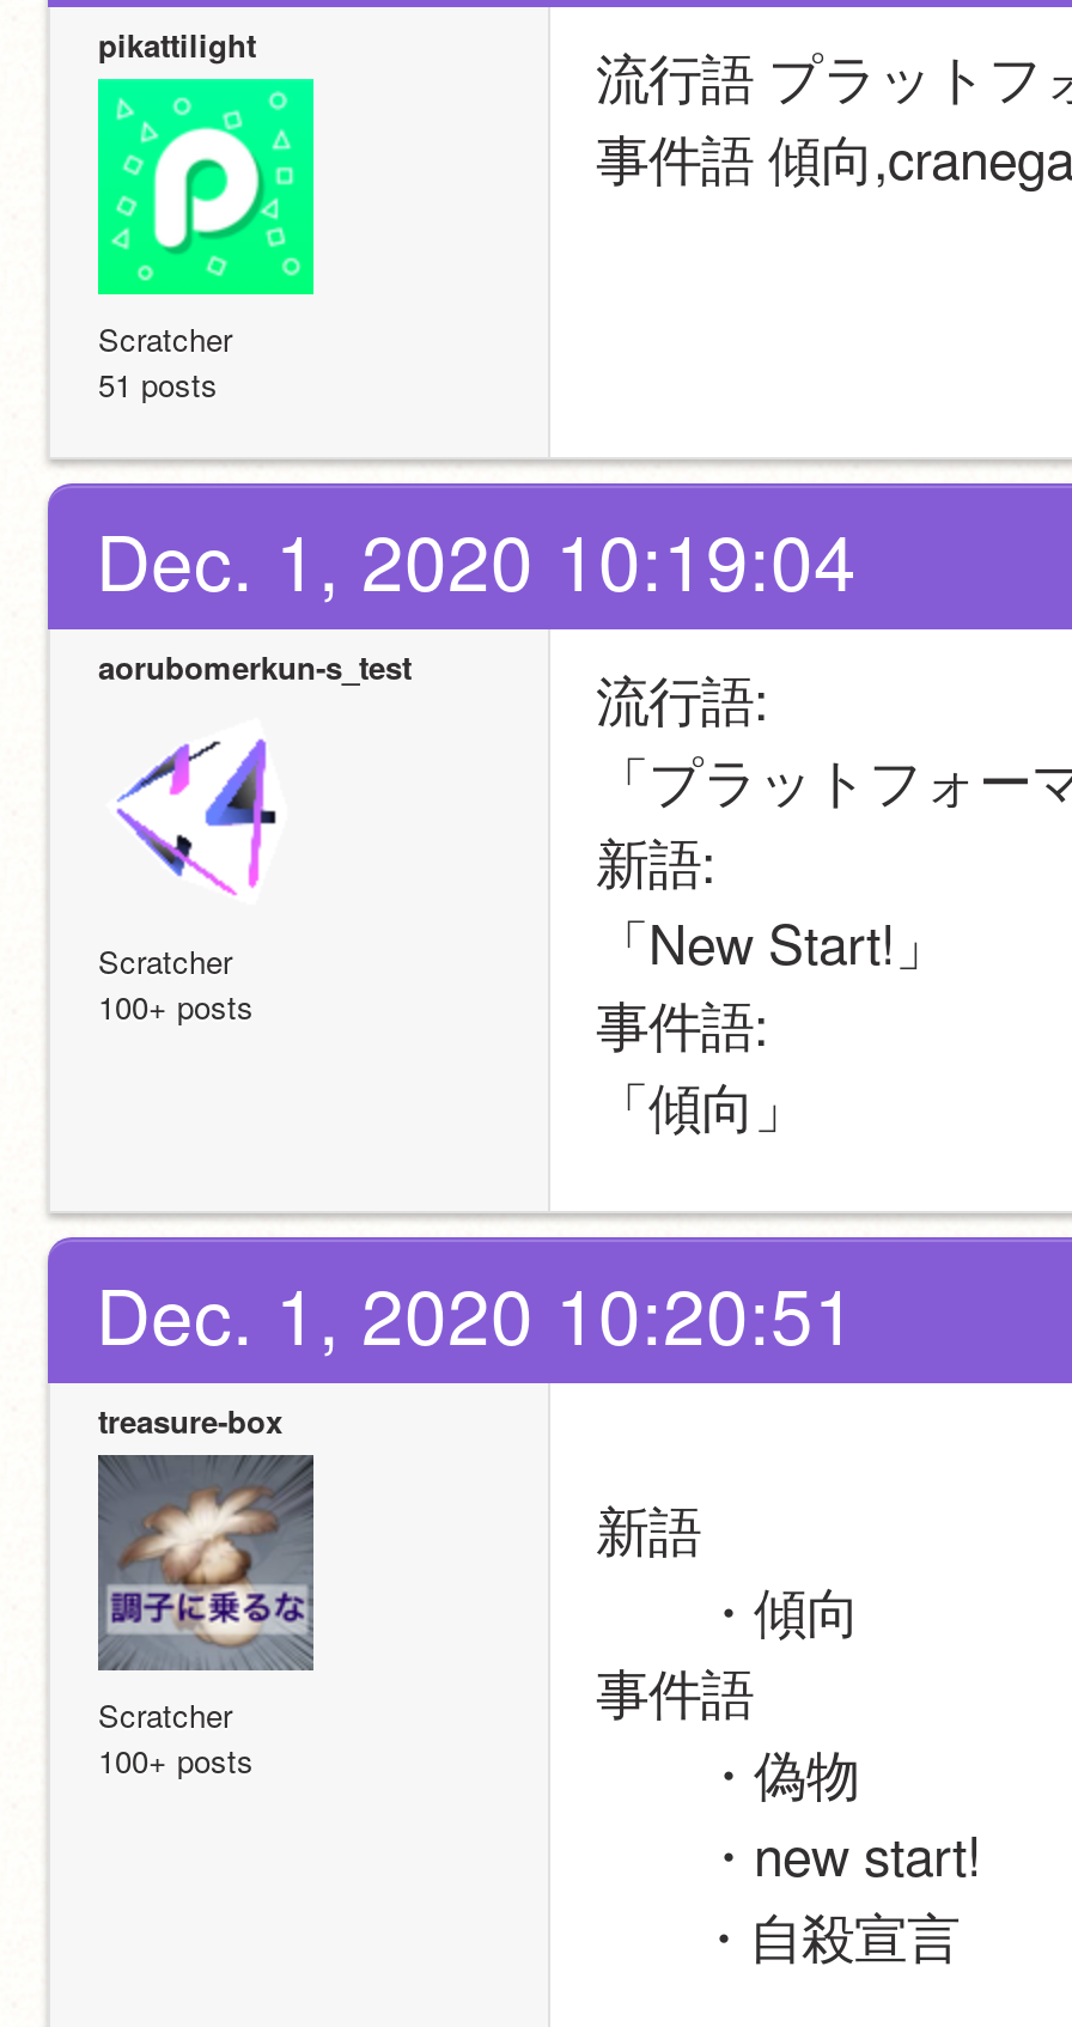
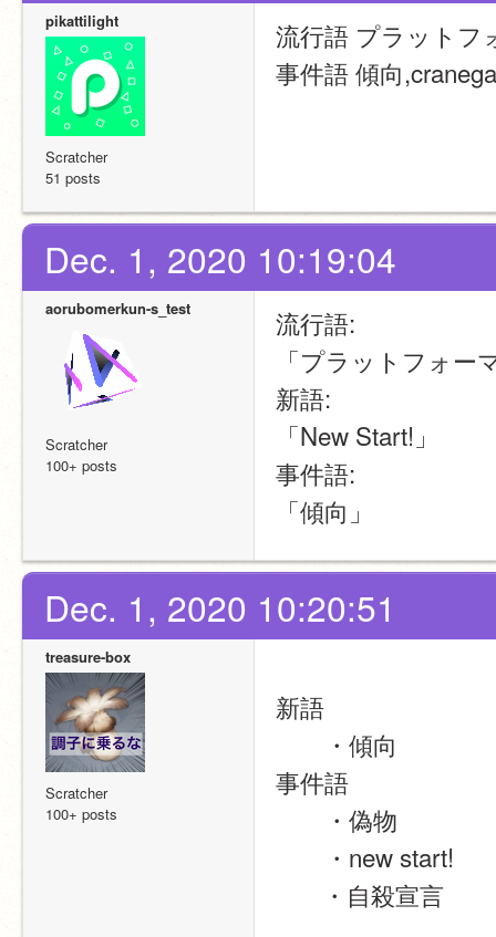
- [image]
+ [image]
